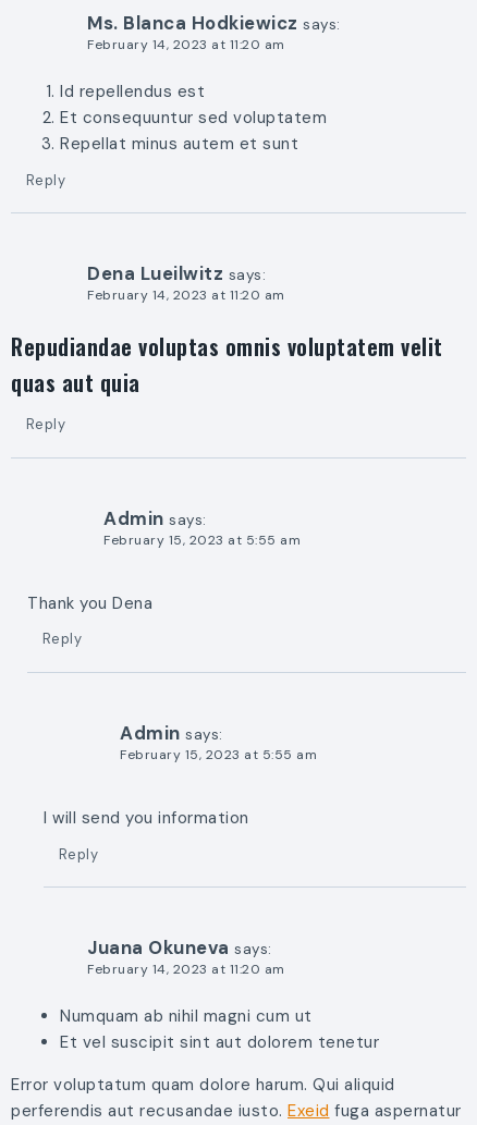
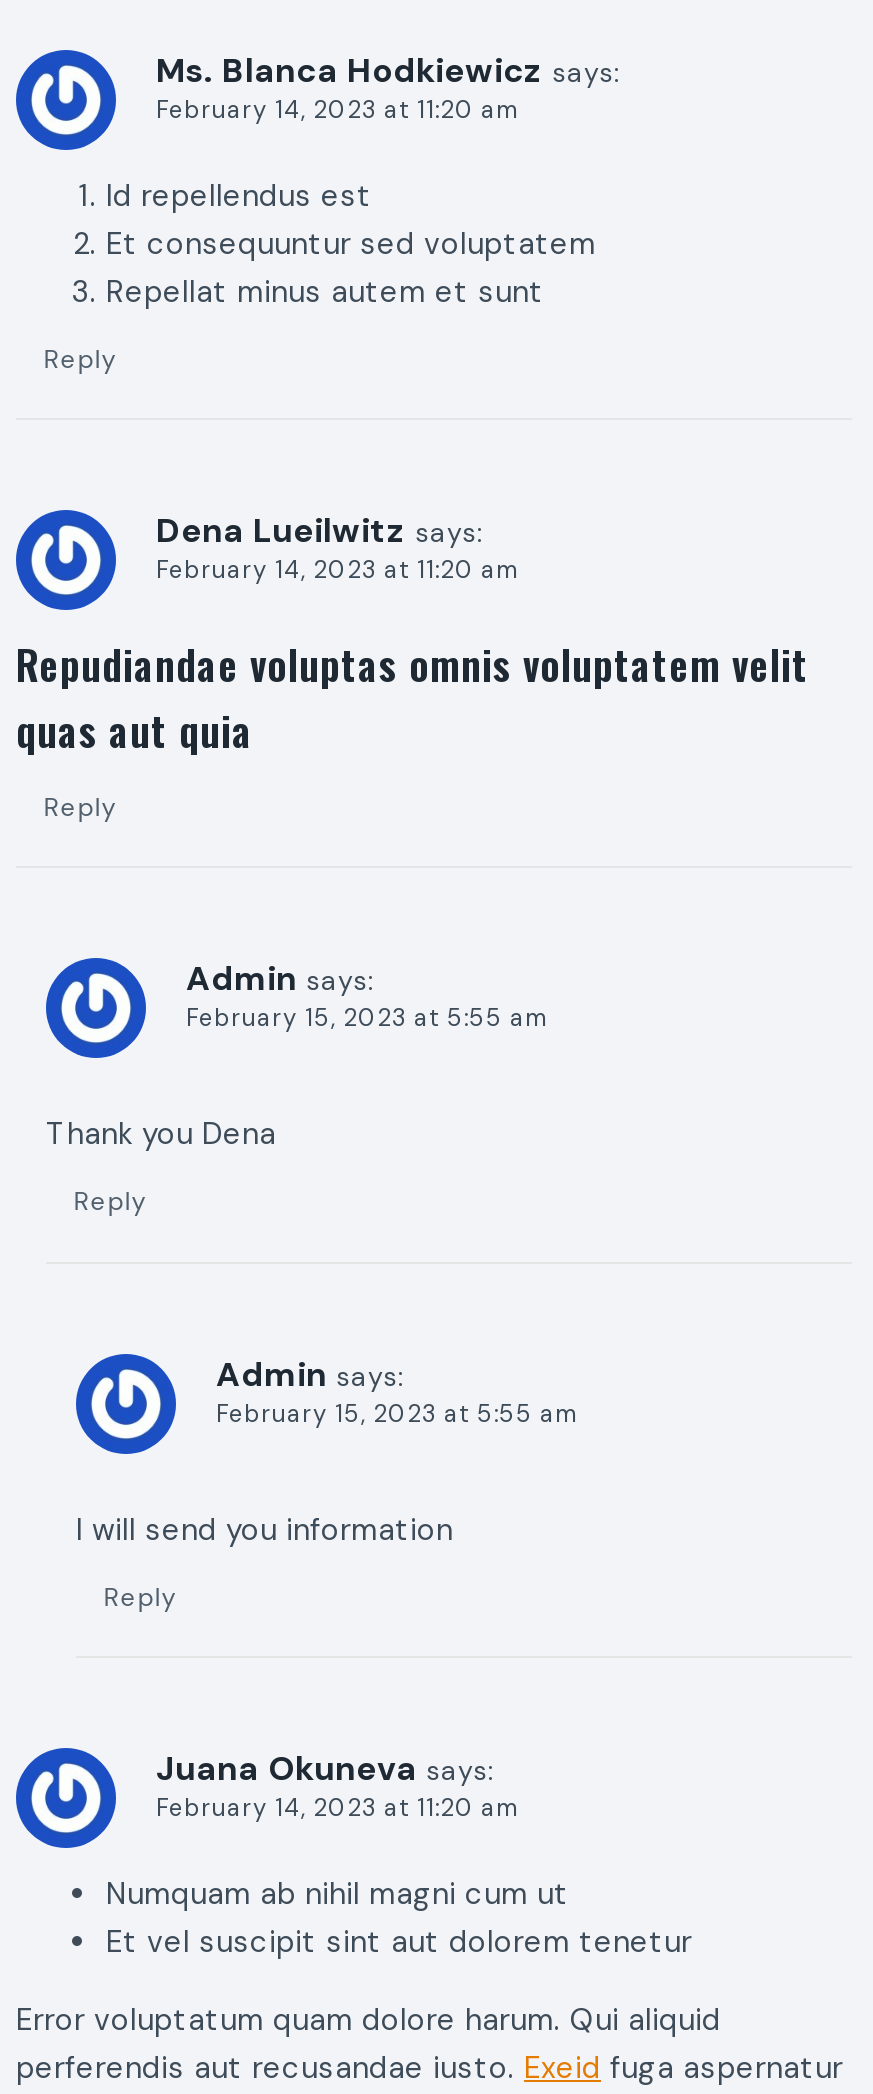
+ [image]

+ [image]

+ [image]

+ [image]

+ [image]
